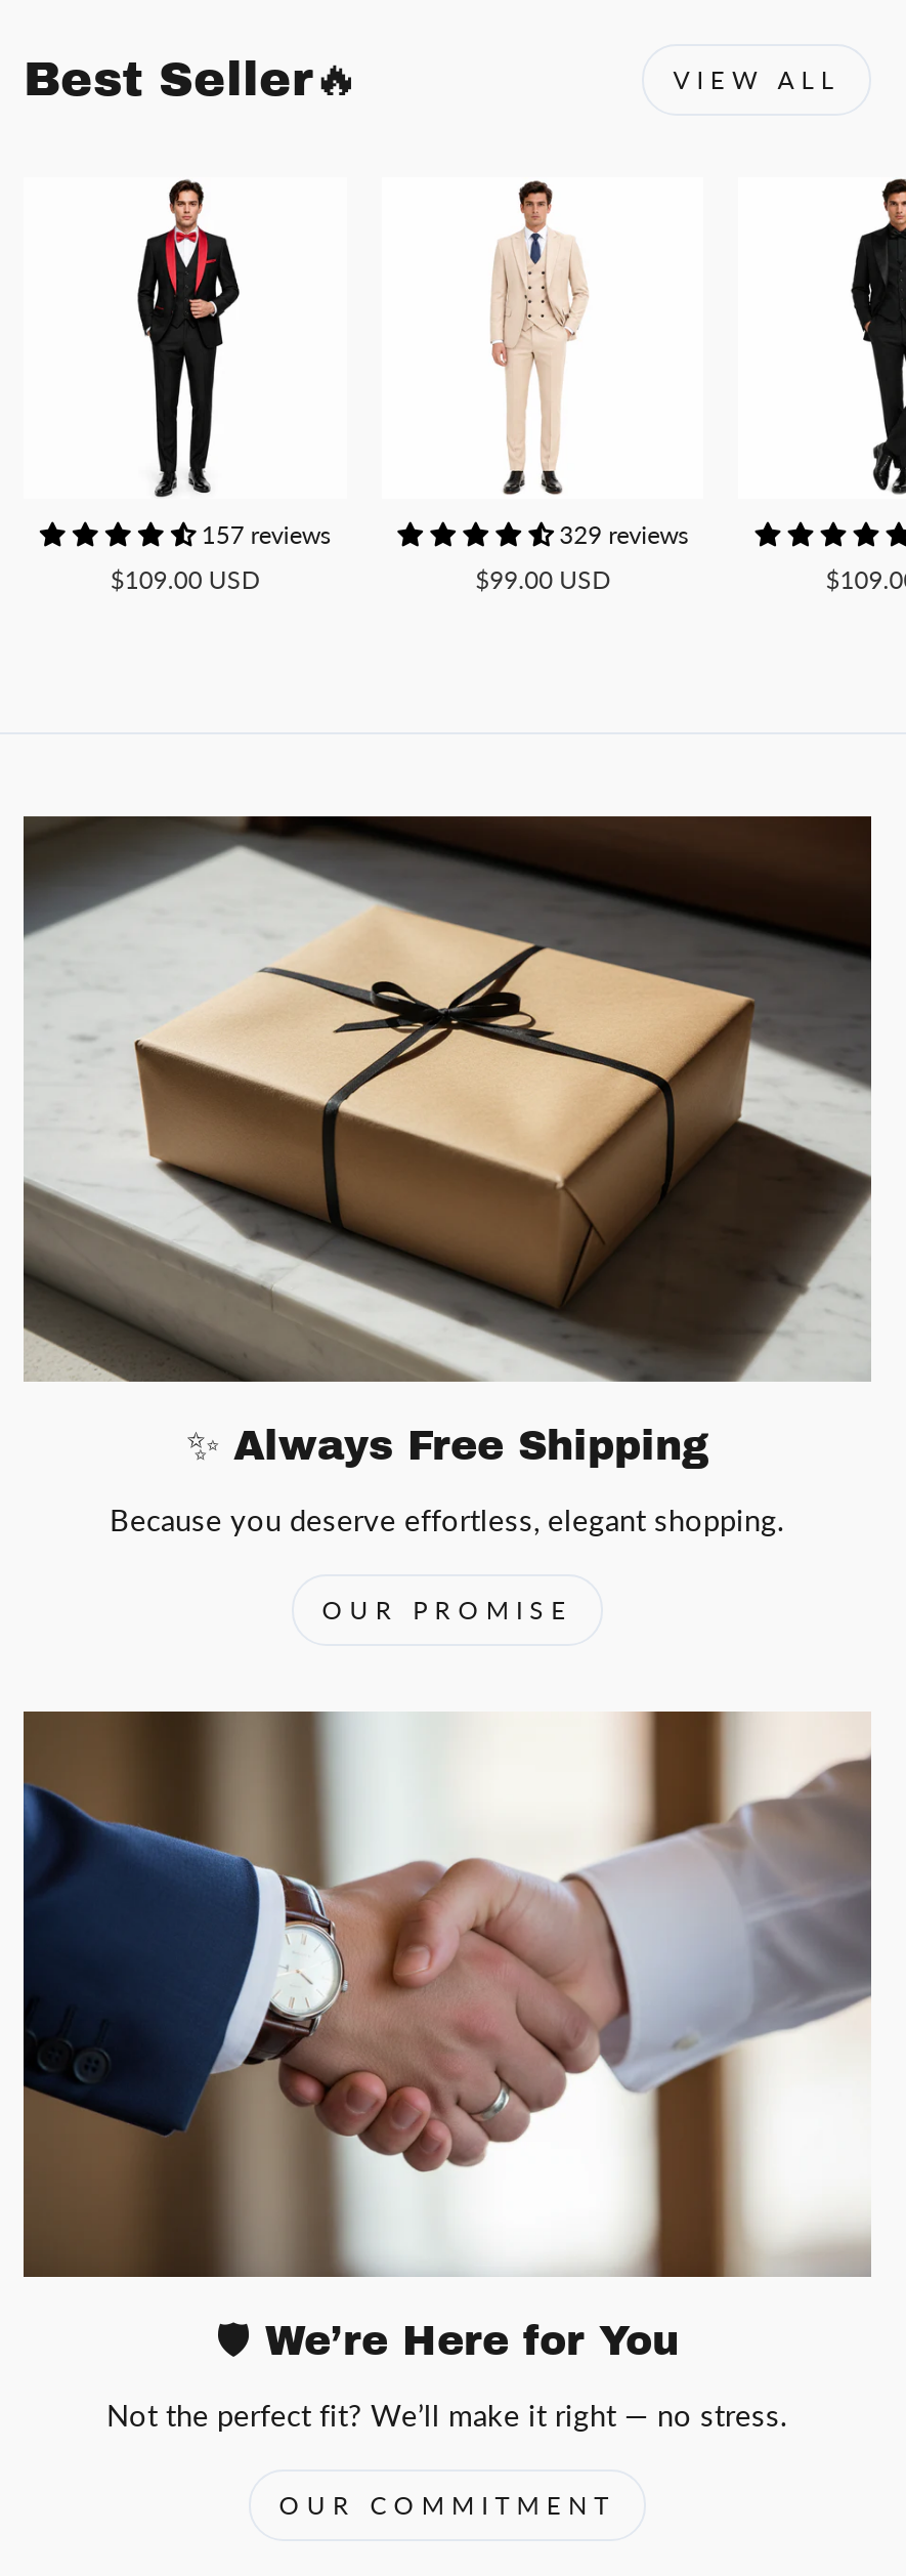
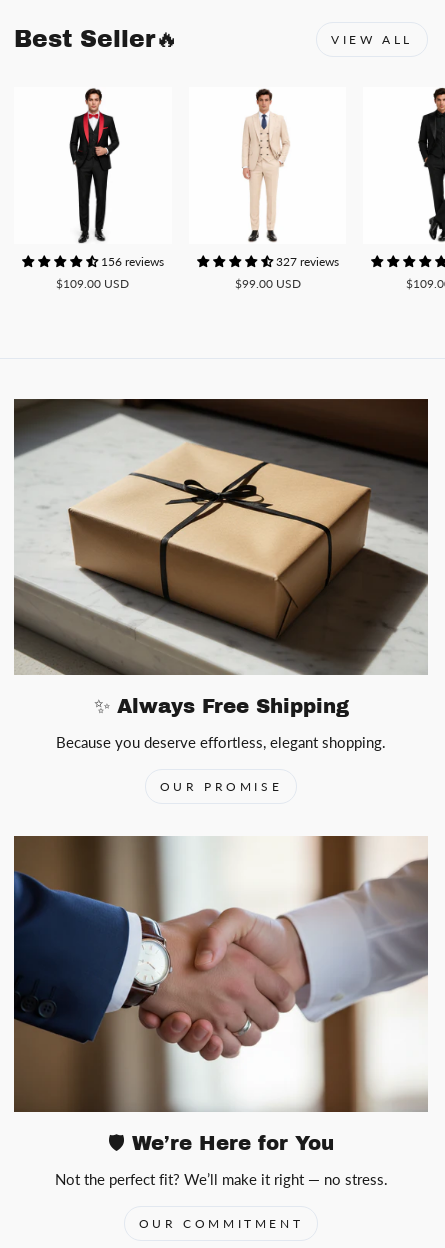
- 157 reviews
+ 156 reviews

- 329 reviews
+ 327 reviews
